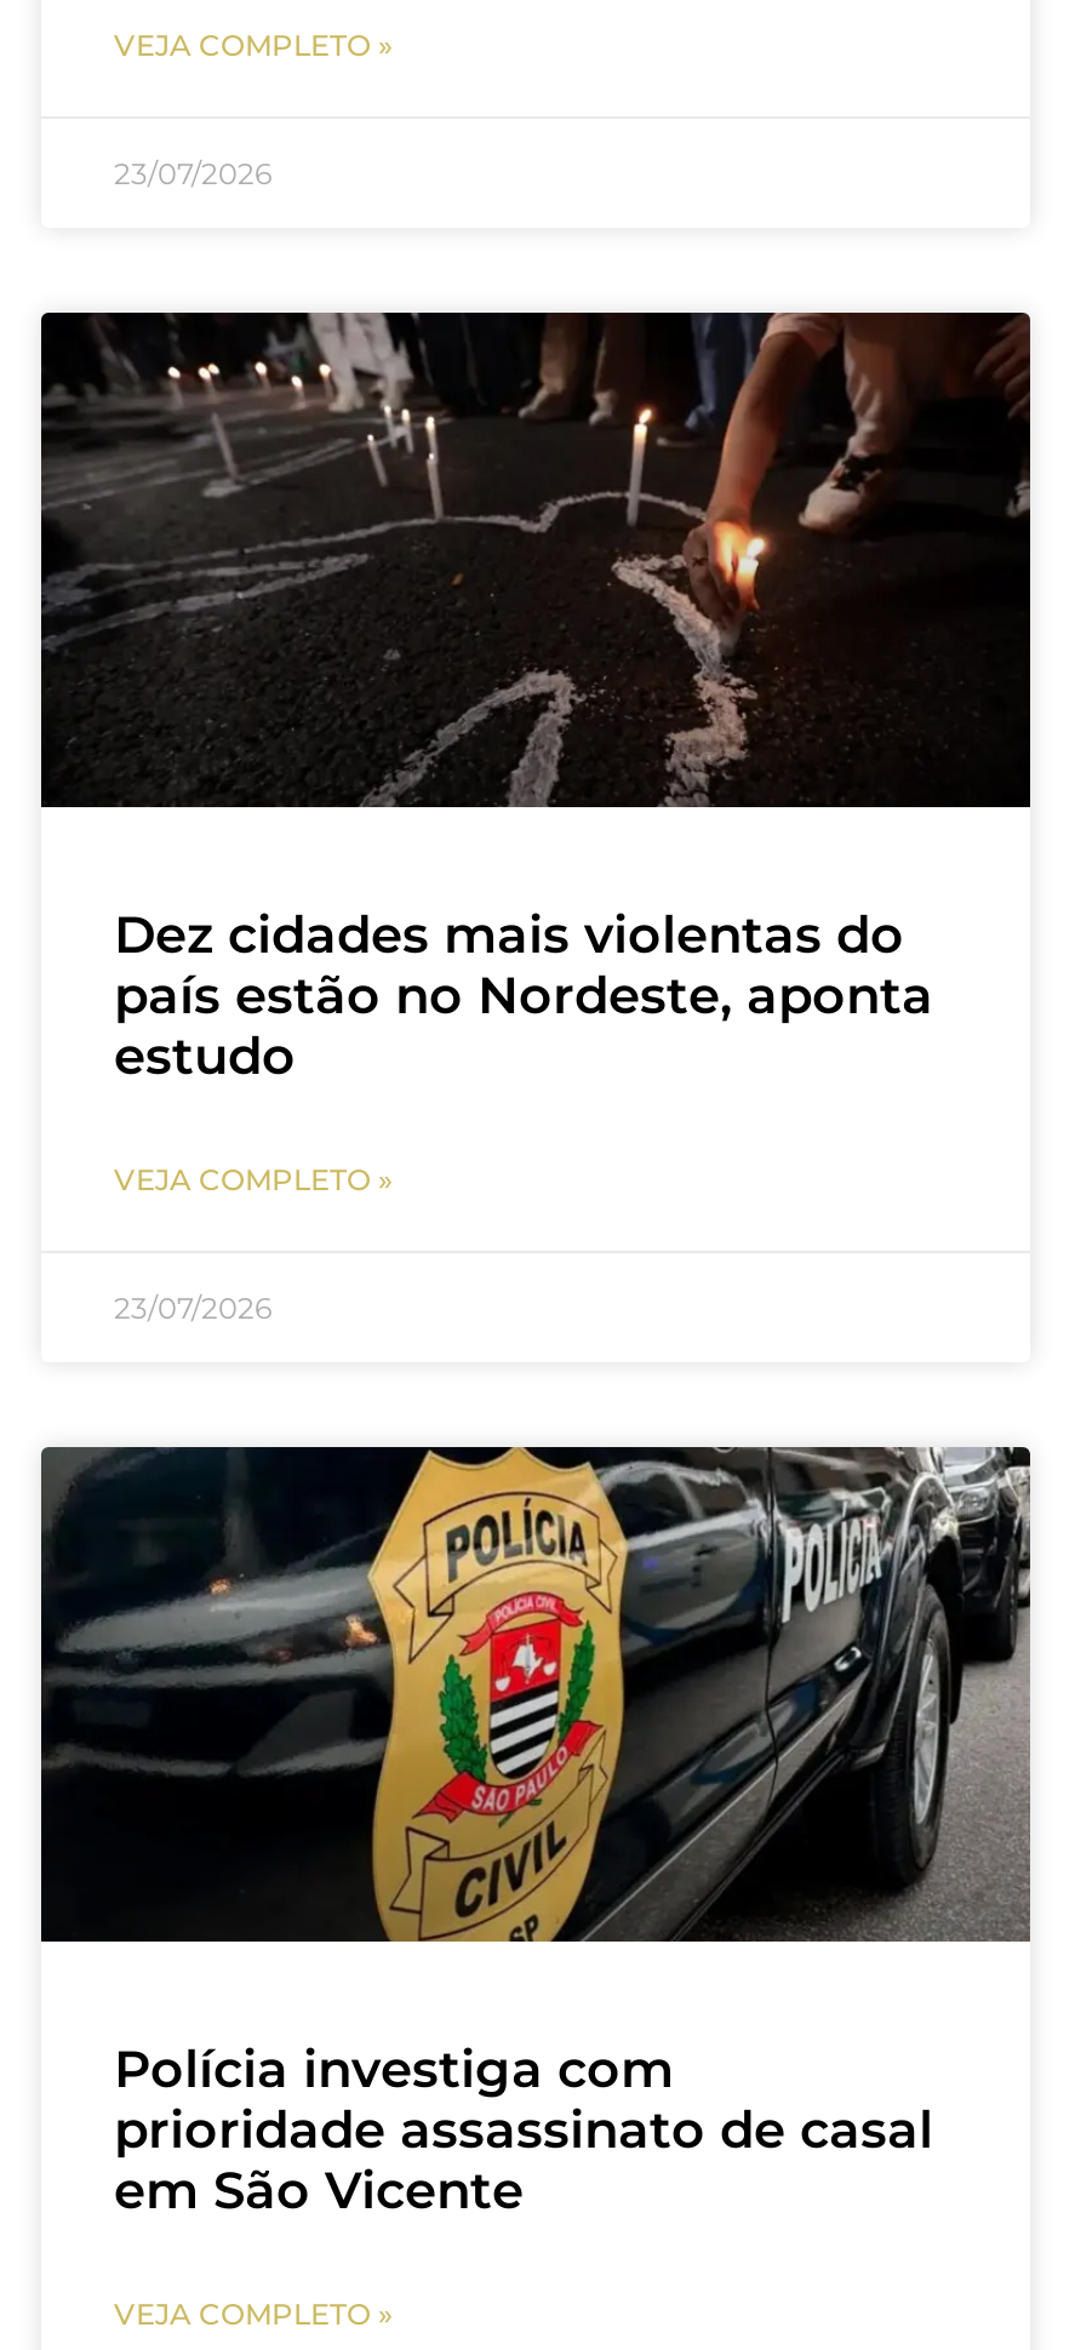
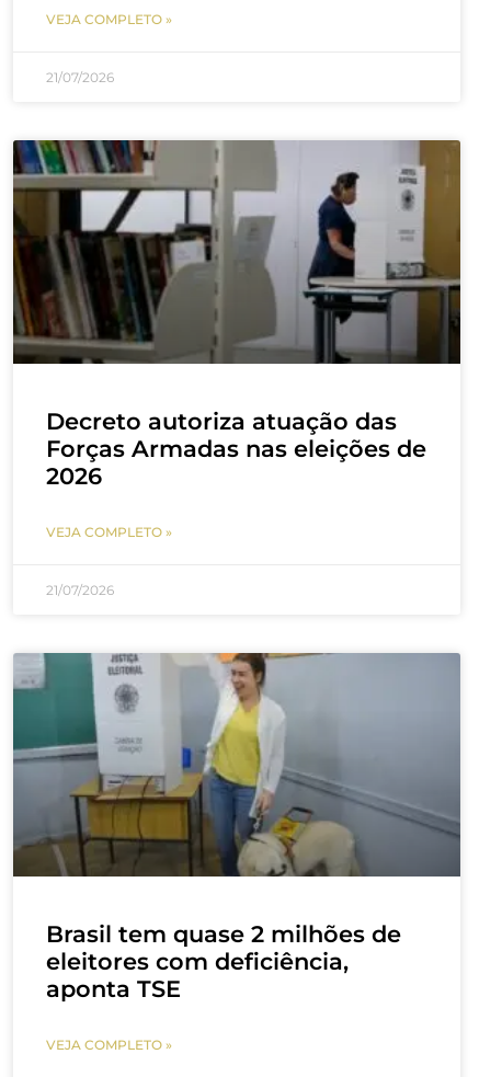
- 23/07/2026
+ 21/07/2026

- [image]
+ [image]

- Dez cidades mais violentas do
- país estão no Nordeste, aponta
- estudo
+ Decreto autoriza atuação das
+ Forças Armadas nas eleições de
+ 2026

- 23/07/2026
+ 21/07/2026

- [image]
- Polícia investiga com
- prioridade assassinato de casal
- em São Vicente
+ [image]
+ Brasil tem quase 2 milhões de
+ eleitores com deficiência,
+ aponta TSE
